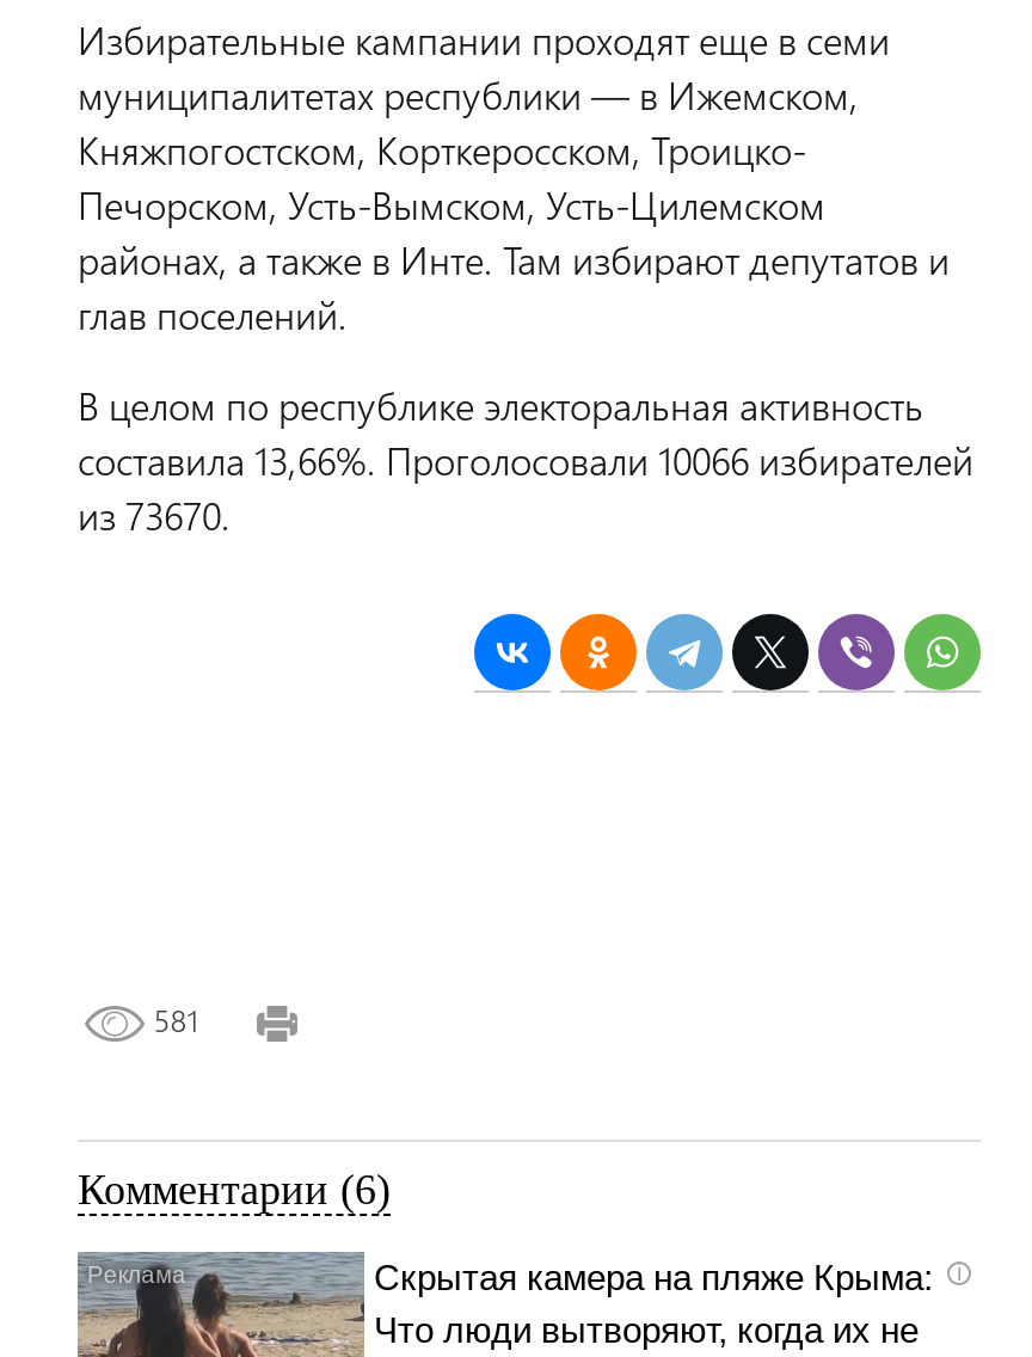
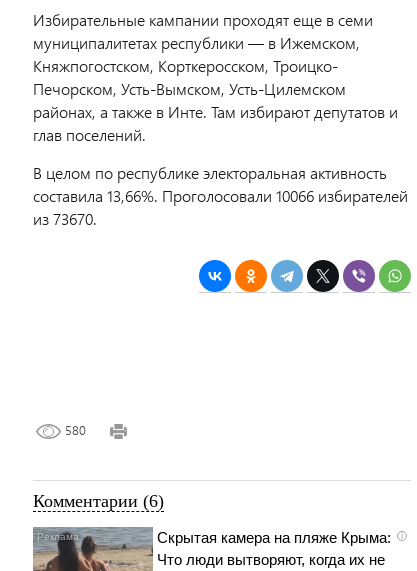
- 581
+ 580
